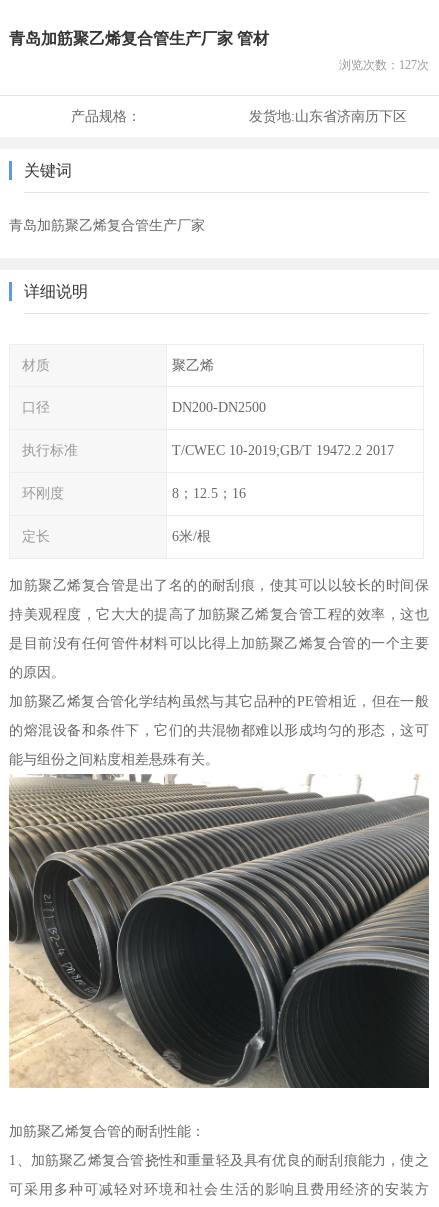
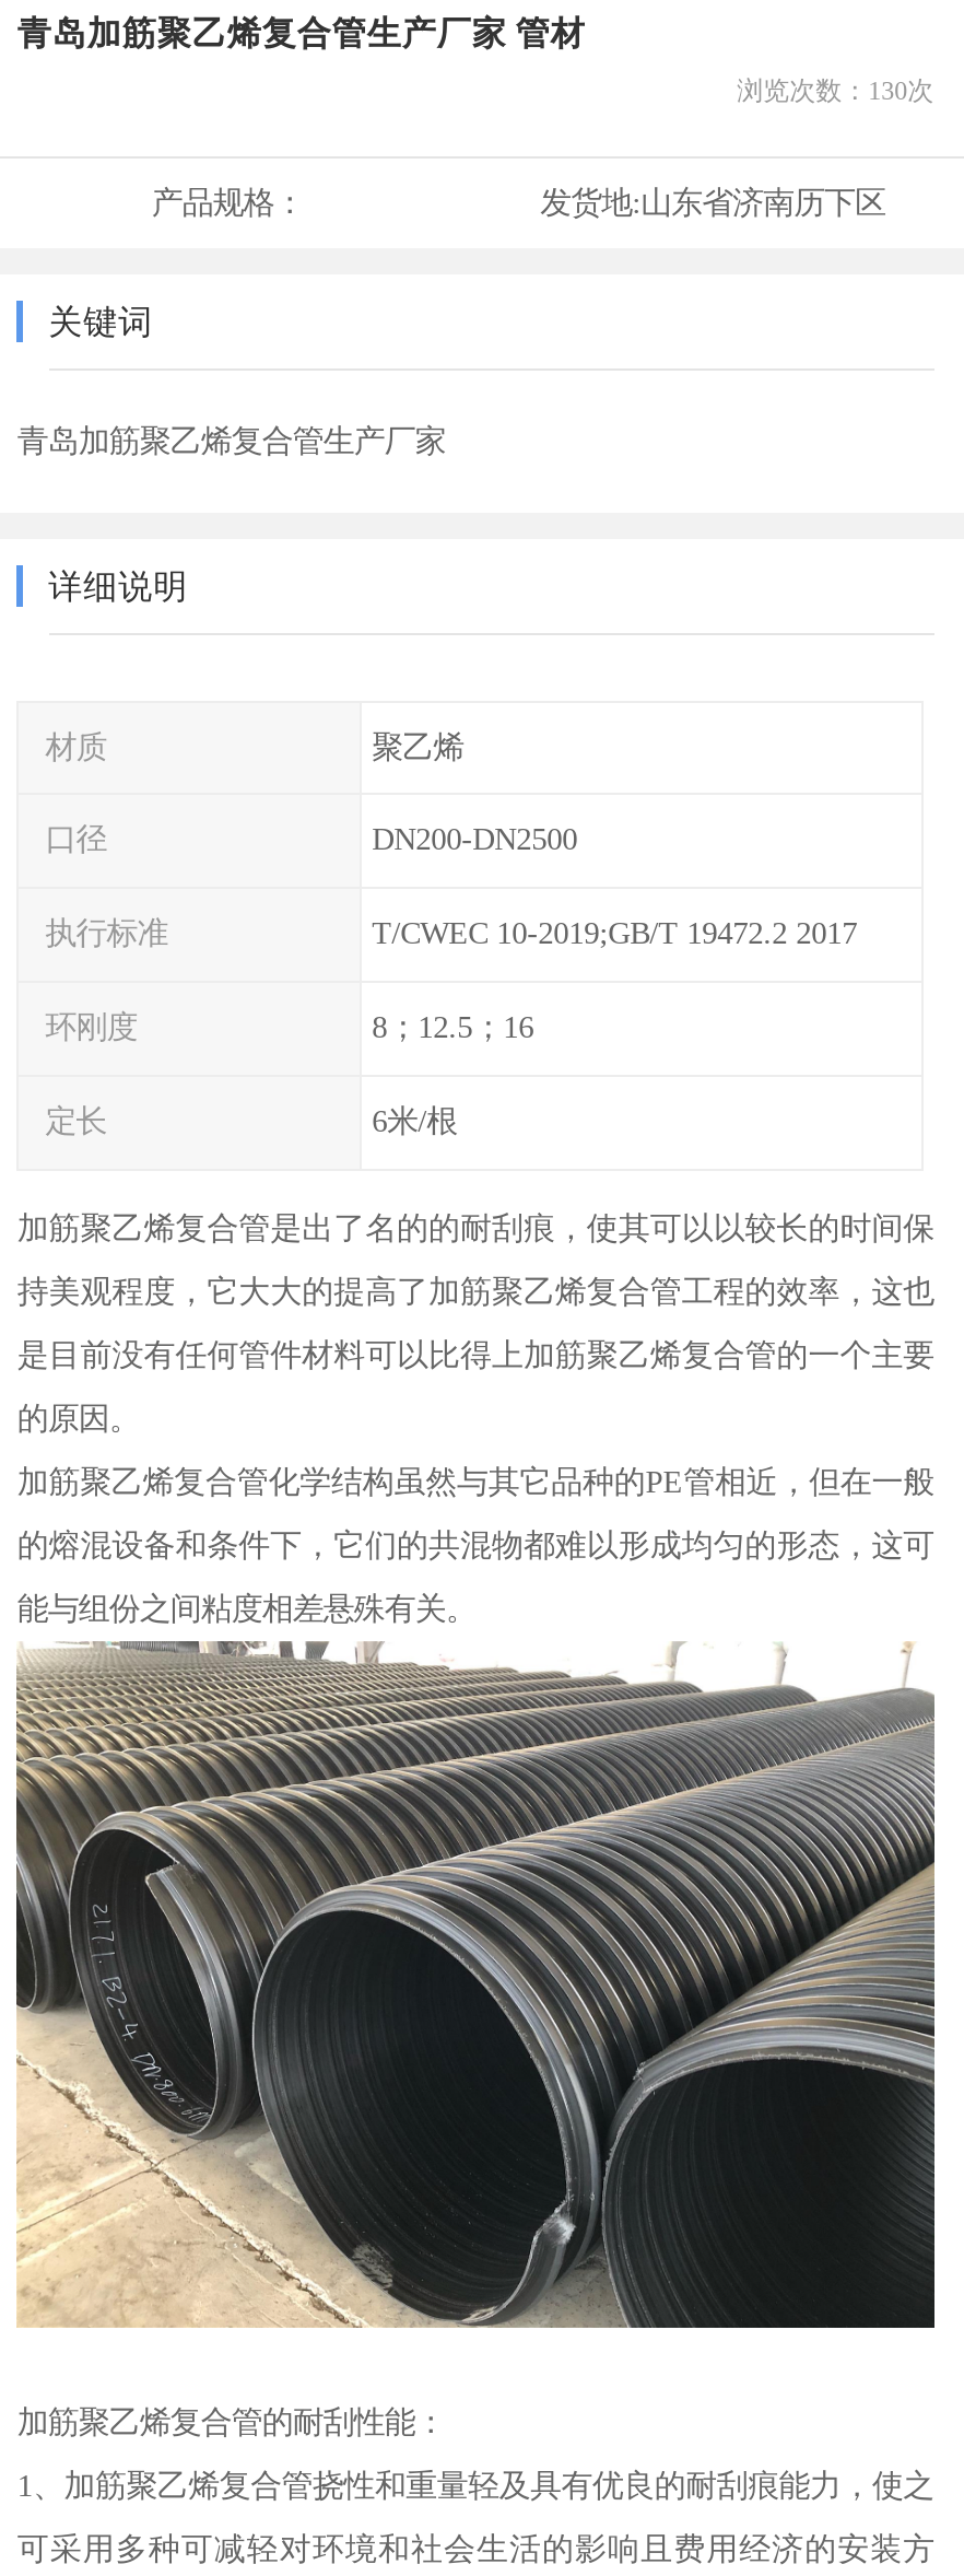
- 浏览次数：127次
+ 浏览次数：130次
